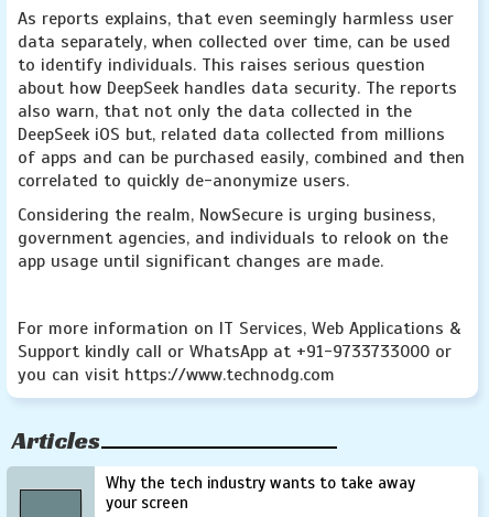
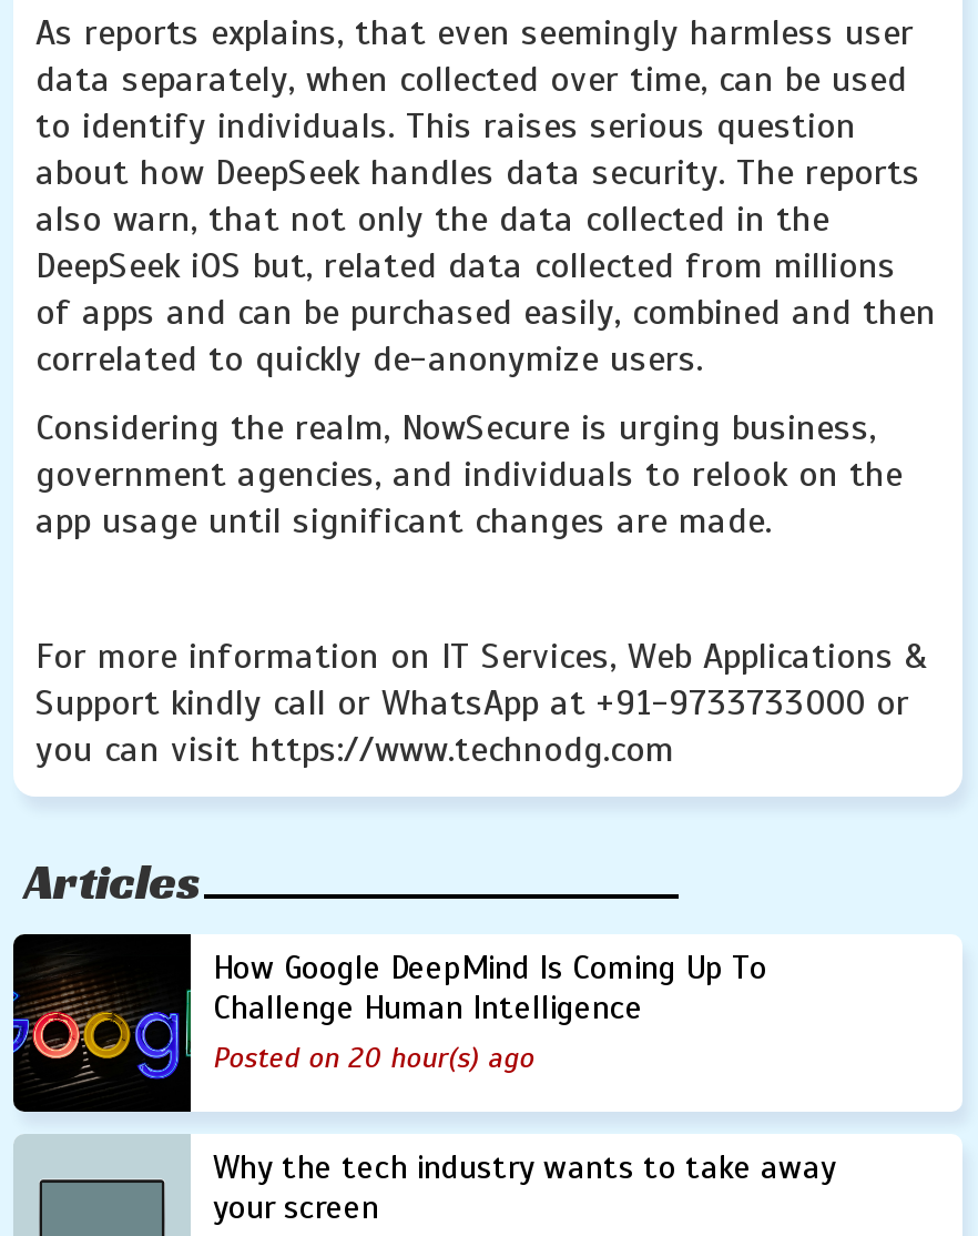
+ [image]
+ How Google DeepMind Is Coming Up To
+ Challenge Human Intelligence
+ Posted on 20 hour(s) ago
